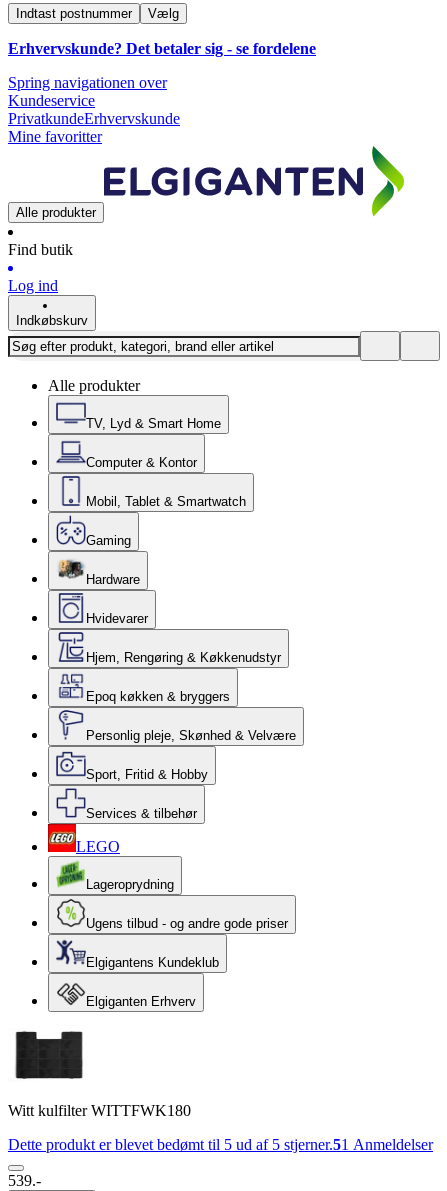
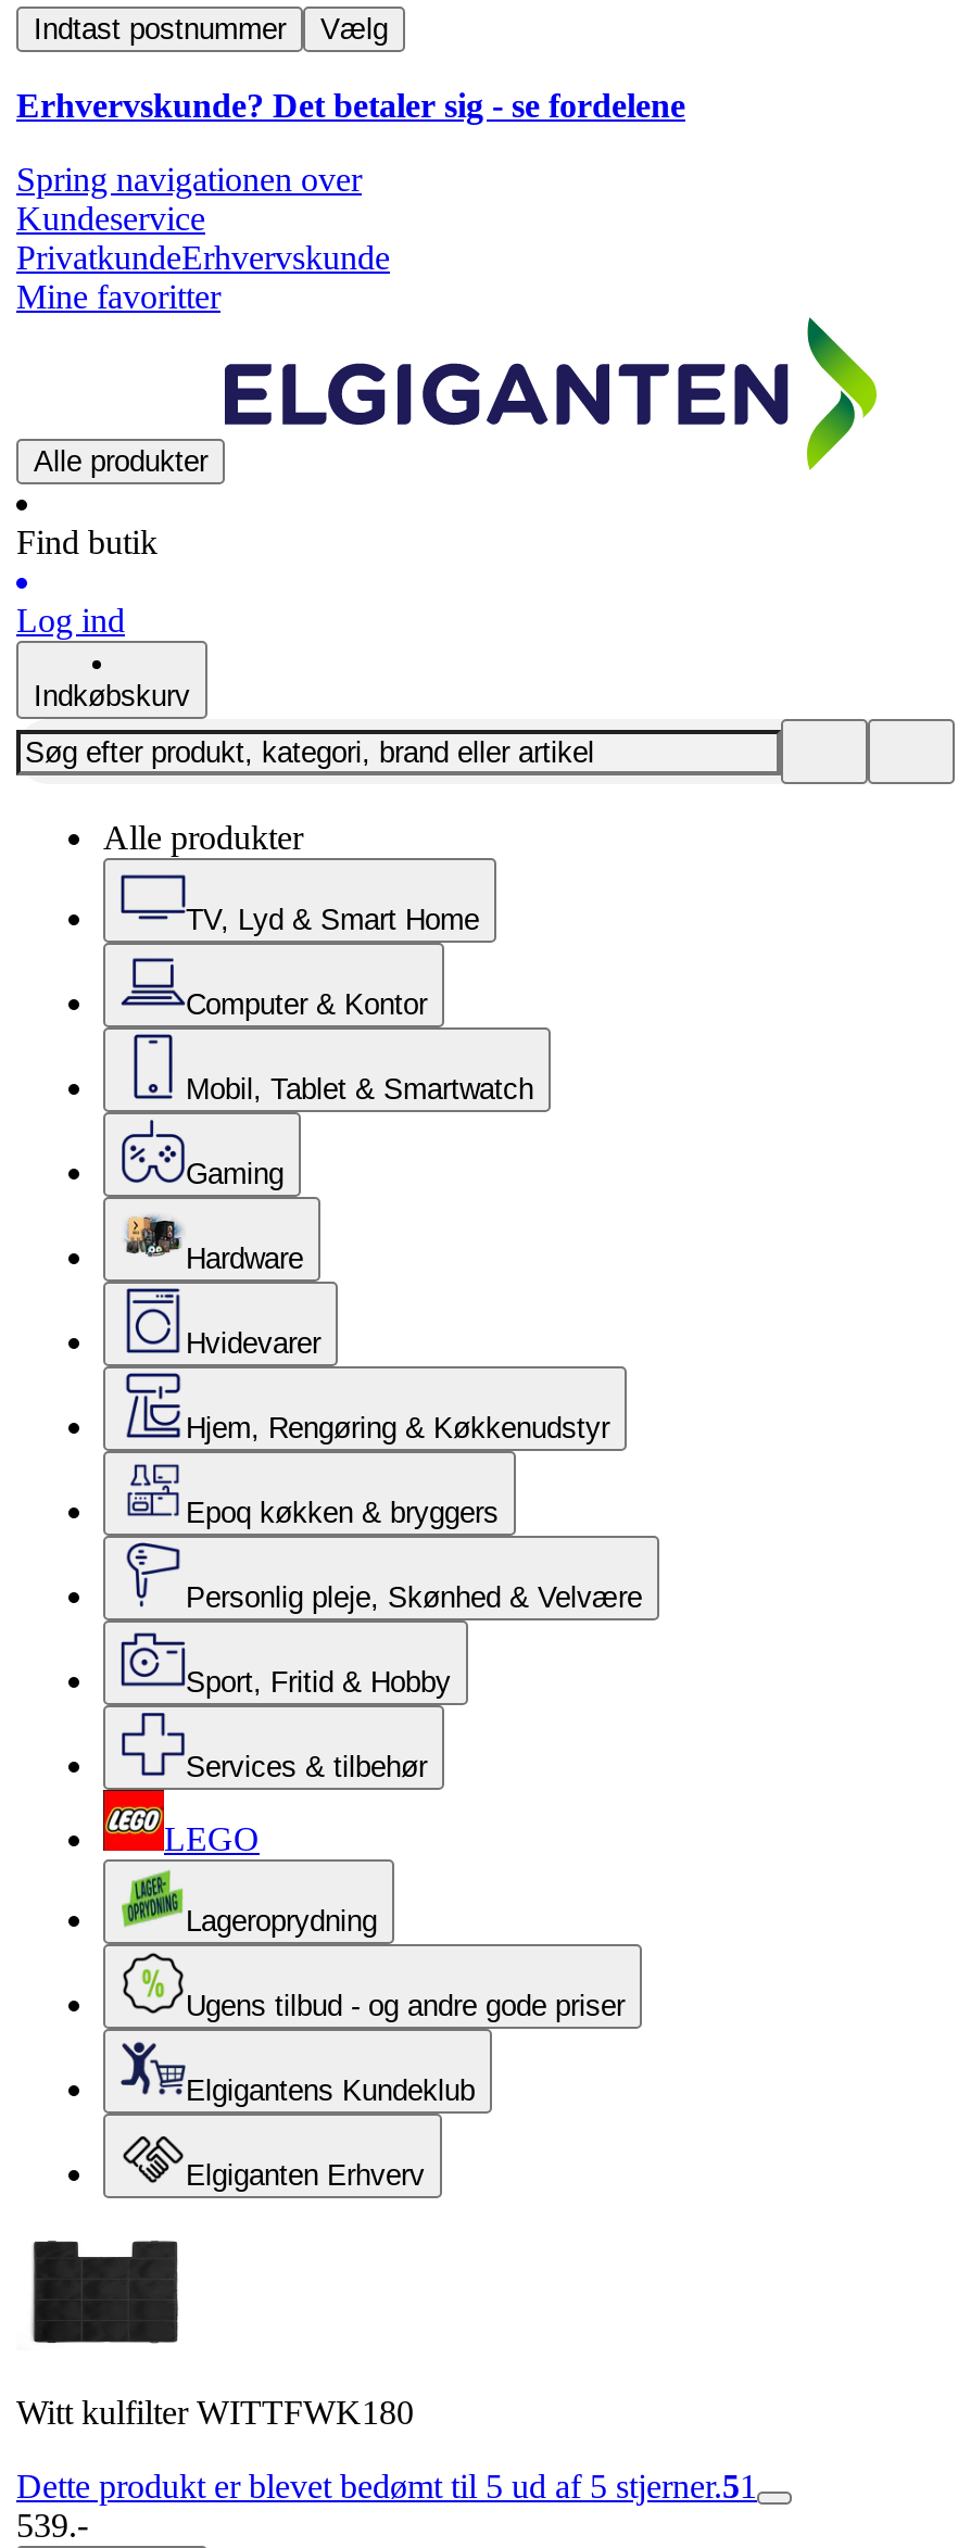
- Dette produkt er blevet bedømt til 5 ud af 5 stjerner.51 Anmeldelser
+ Dette produkt er blevet bedømt til 5 ud af 5 stjerner.51
